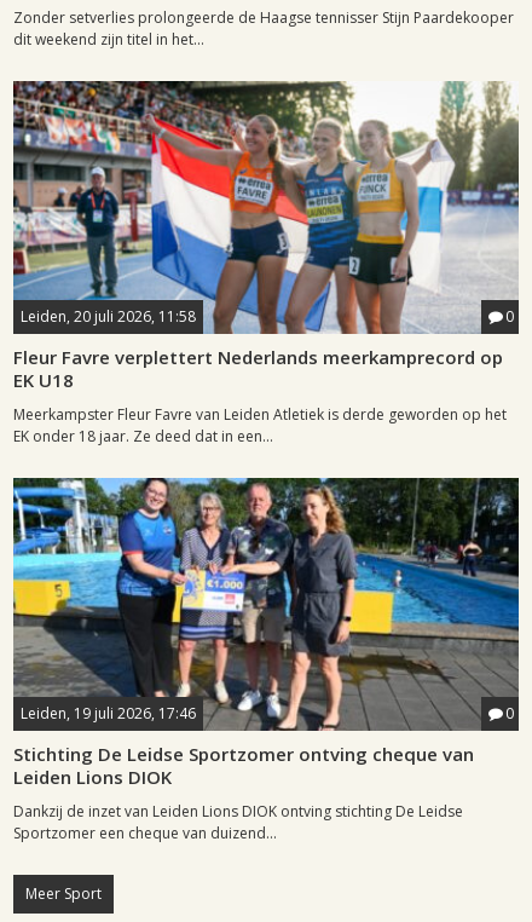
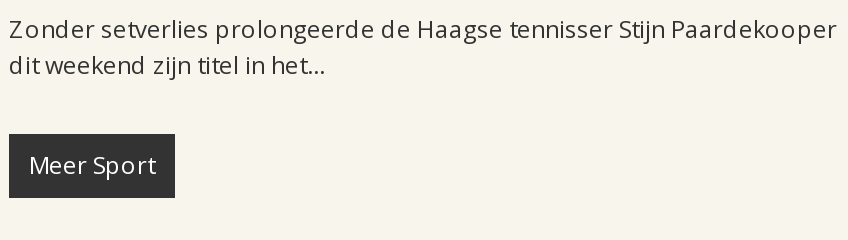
- [image]
- Leiden, 20 juli 2026, 11:58
- 0
- Fleur Favre verplettert Nederlands meerkamprecord op
- EK U18
- Meerkampster Fleur Favre van Leiden Atletiek is derde geworden op het
- EK onder 18 jaar. Ze deed dat in een...

- [image]
- Leiden, 19 juli 2026, 17:46
- 0
- Stichting De Leidse Sportzomer ontving cheque van
- Leiden Lions DIOK
- Dankzij de inzet van Leiden Lions DIOK ontving stichting De Leidse
- Sportzomer een cheque van duizend...
